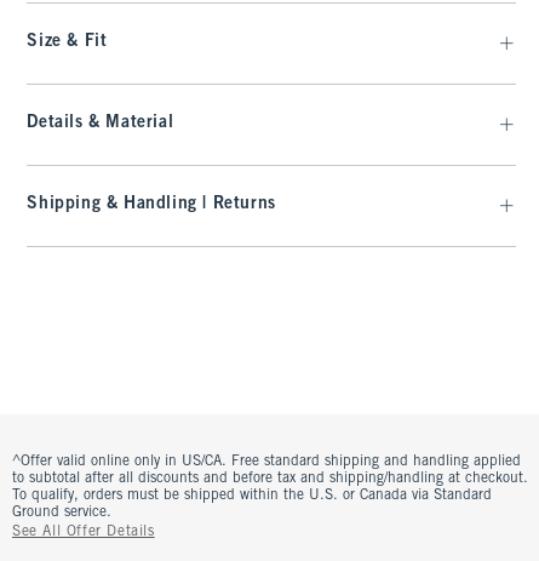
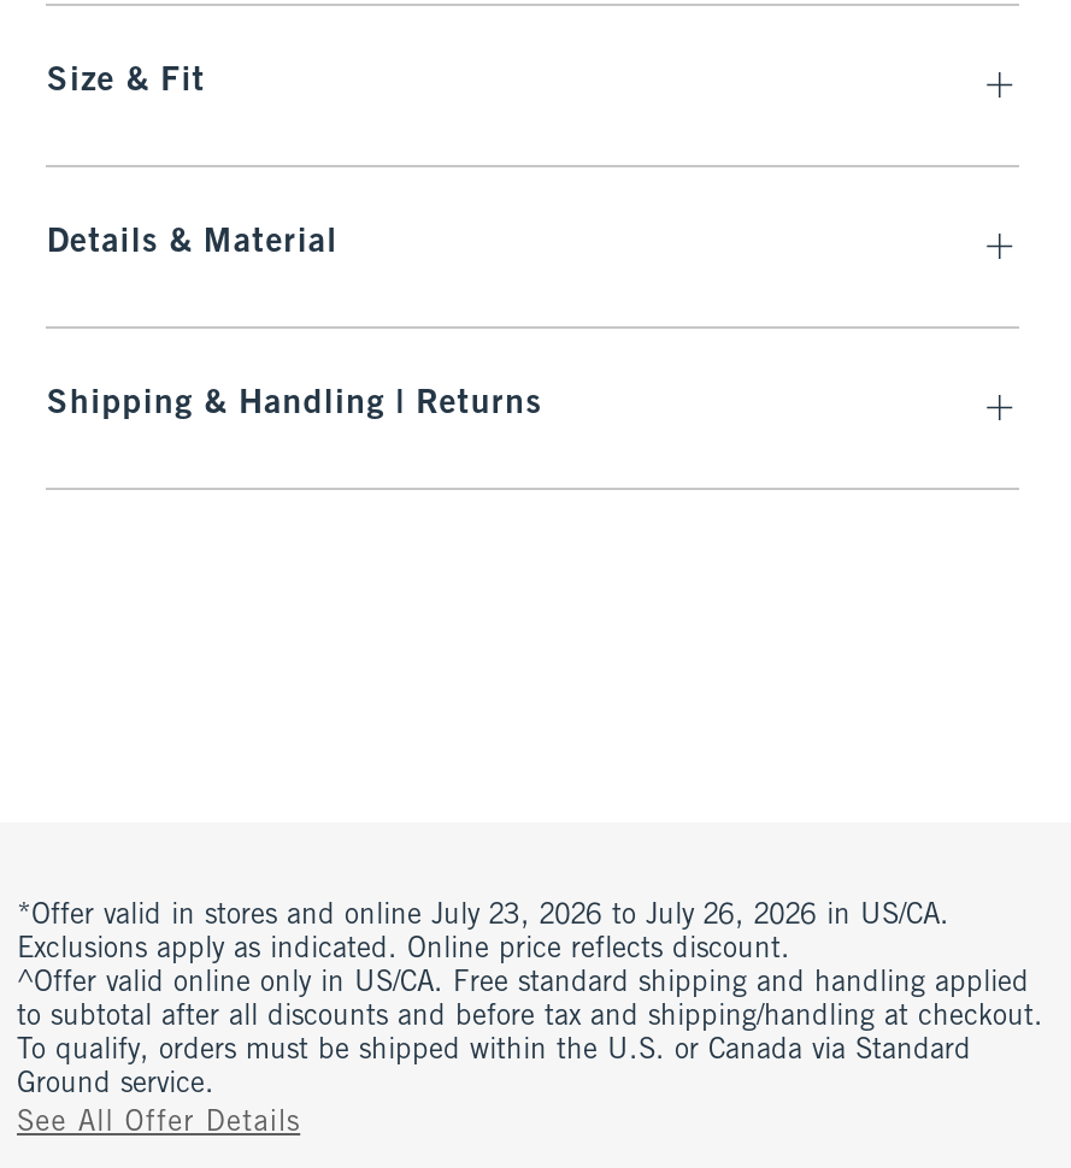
+ *Offer valid in stores and online July 23, 2026 to July 26, 2026 in US/CA.
+ Exclusions apply as indicated. Online price reflects discount.
